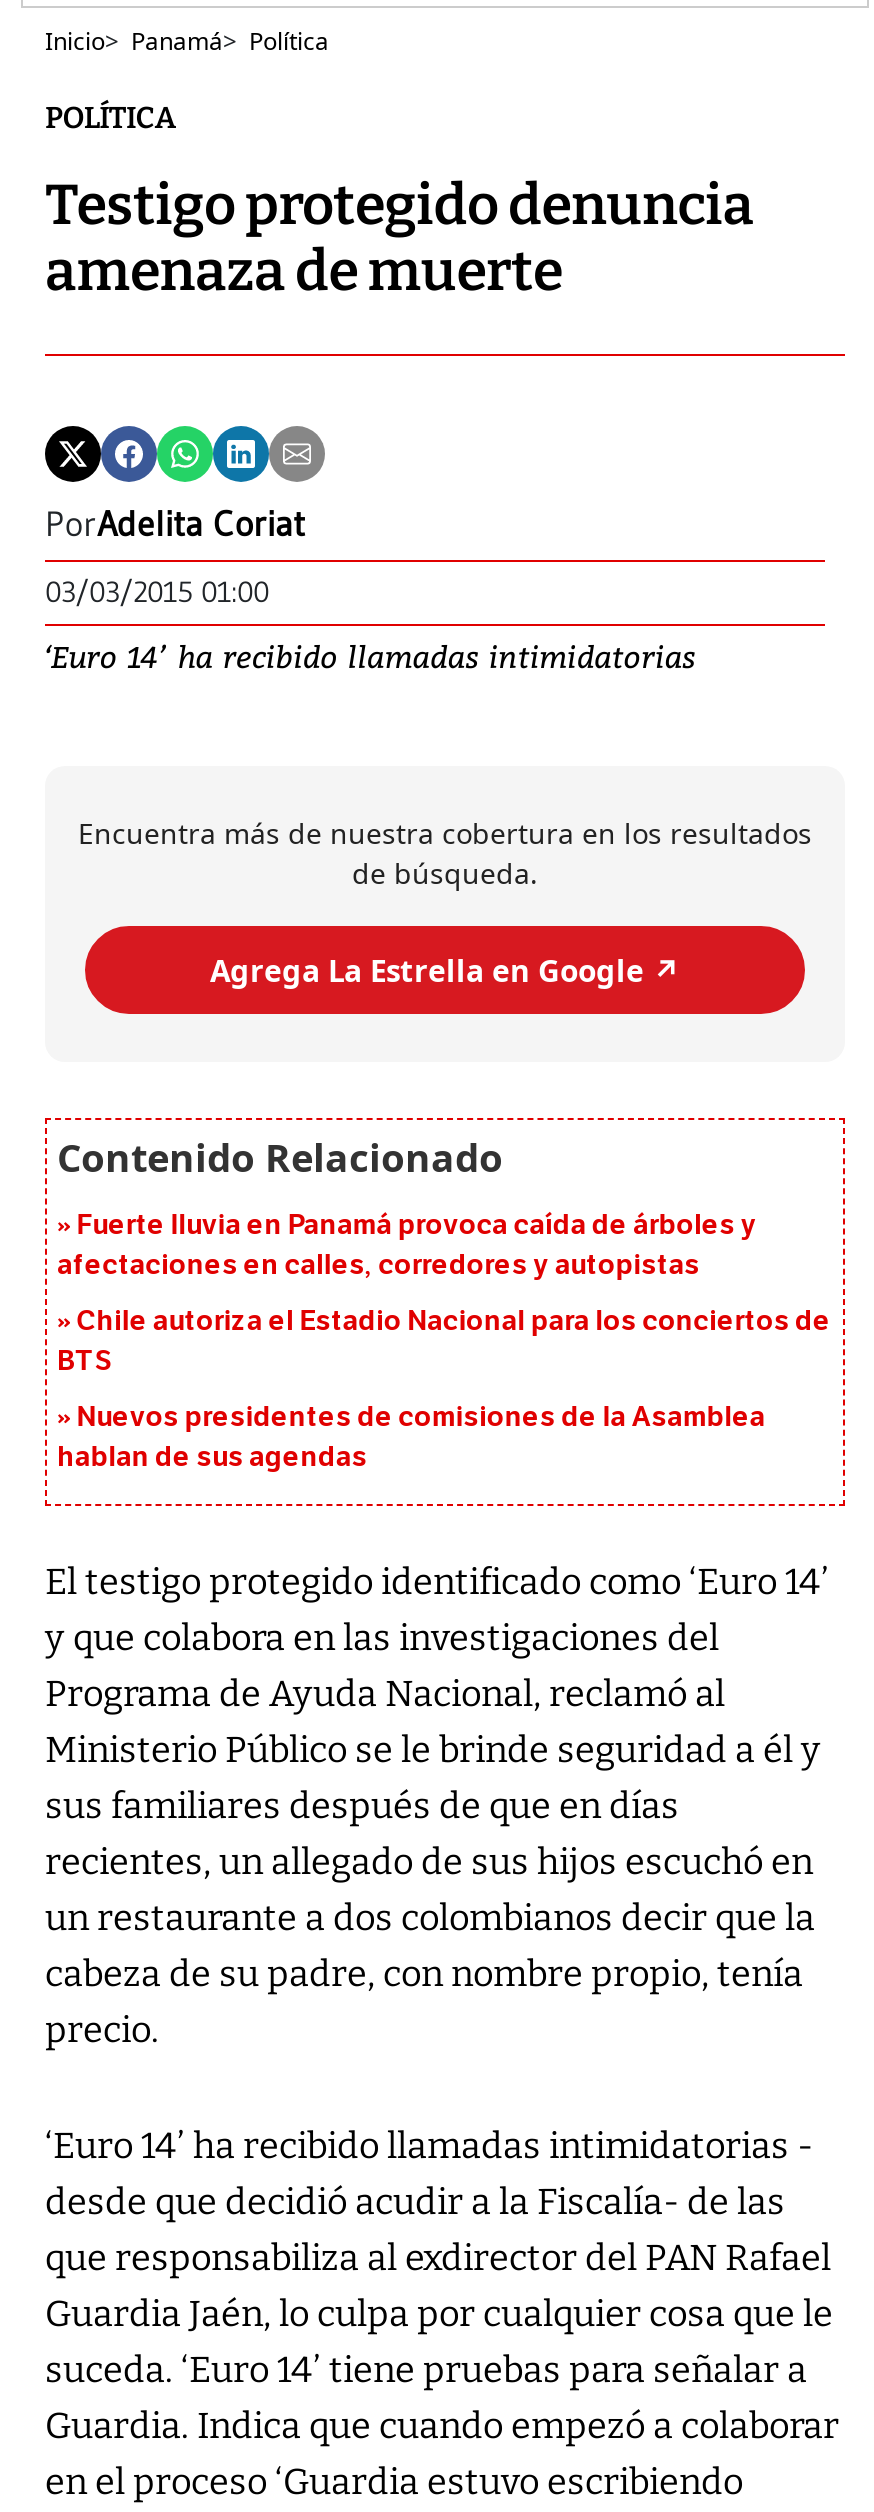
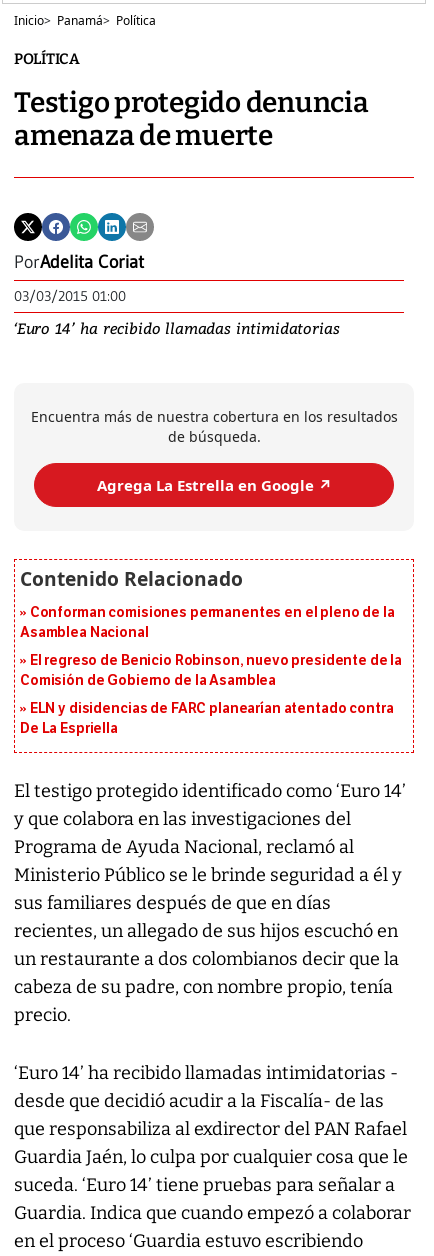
- Fuerte lluvia en Panamá provoca caída de árboles y
- afectaciones en calles, corredores y autopistas
+ Conforman comisiones permanentes en el pleno de la
+ Asamblea Nacional

- Chile autoriza el Estadio Nacional para los conciertos de
- BTS
+ El regreso de Benicio Robinson, nuevo presidente de la
+ Comisión de Gobierno de la Asamblea

- Nuevos presidentes de comisiones de la Asamblea
- hablan de sus agendas
+ ELN y disidencias de FARC planearían atentado contra
+ De La Espriella
